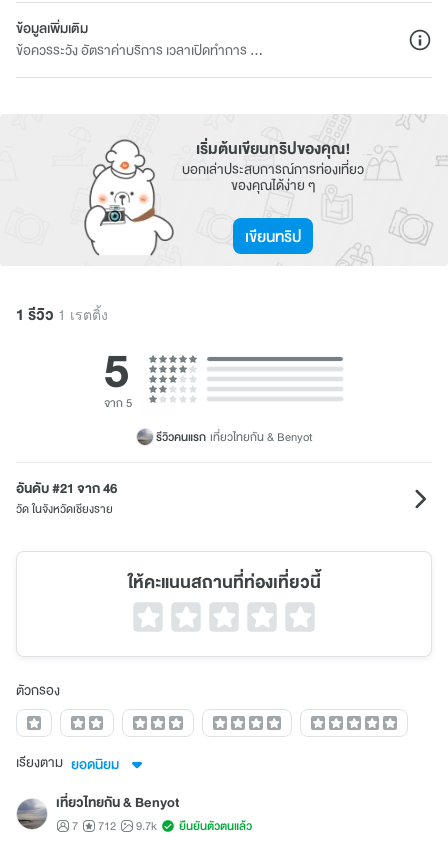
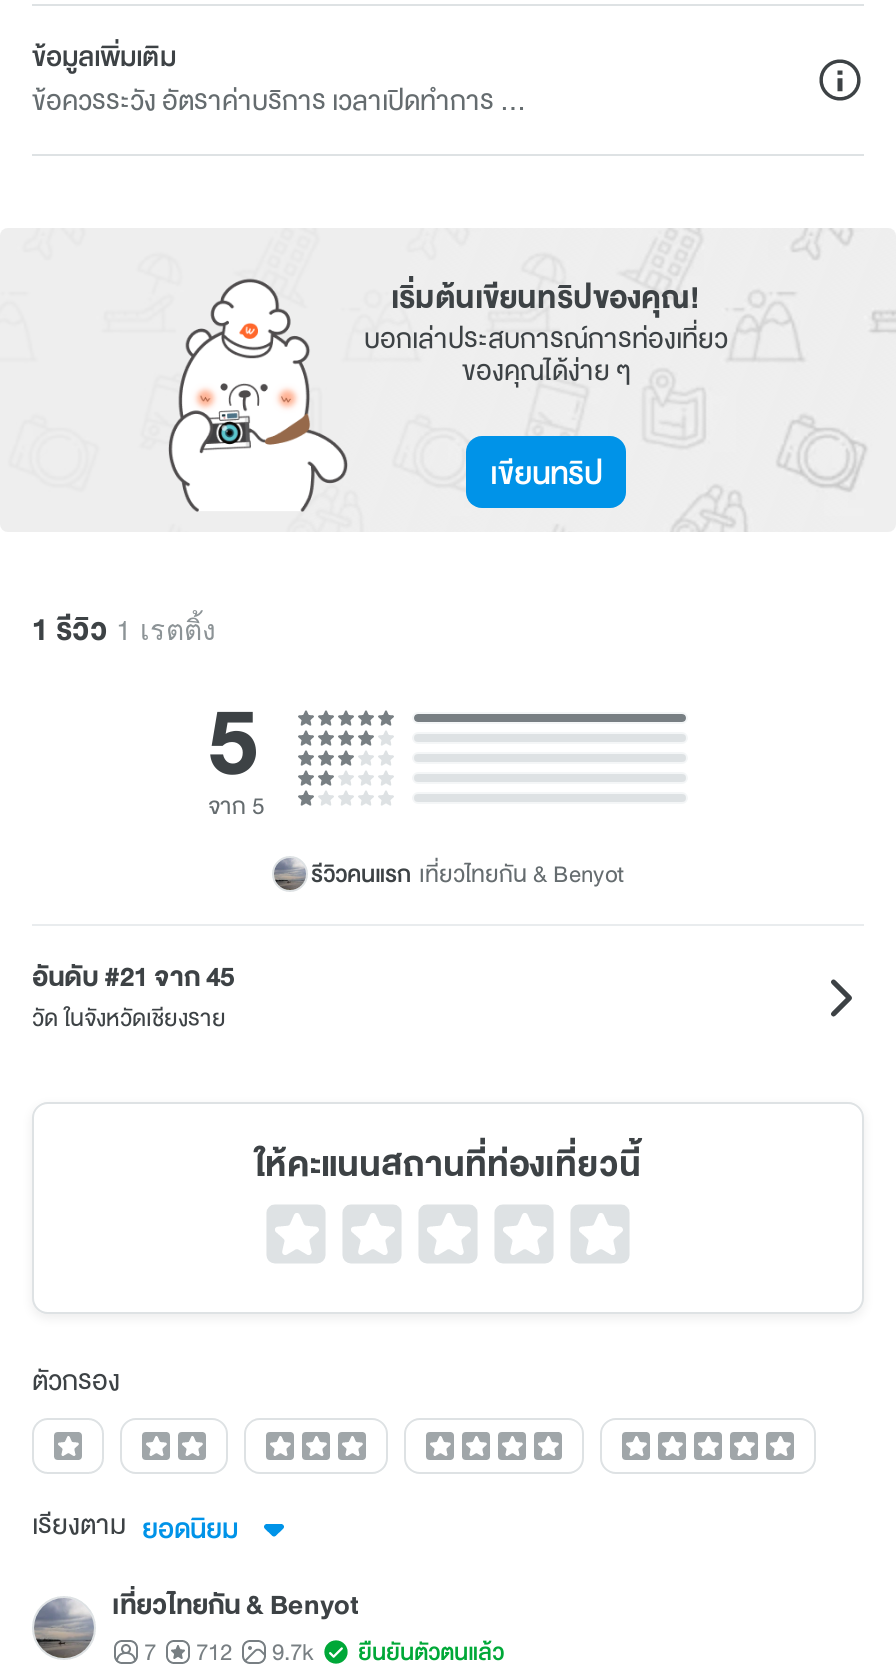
- อันดับ #21 จาก 46
+ อันดับ #21 จาก 45
